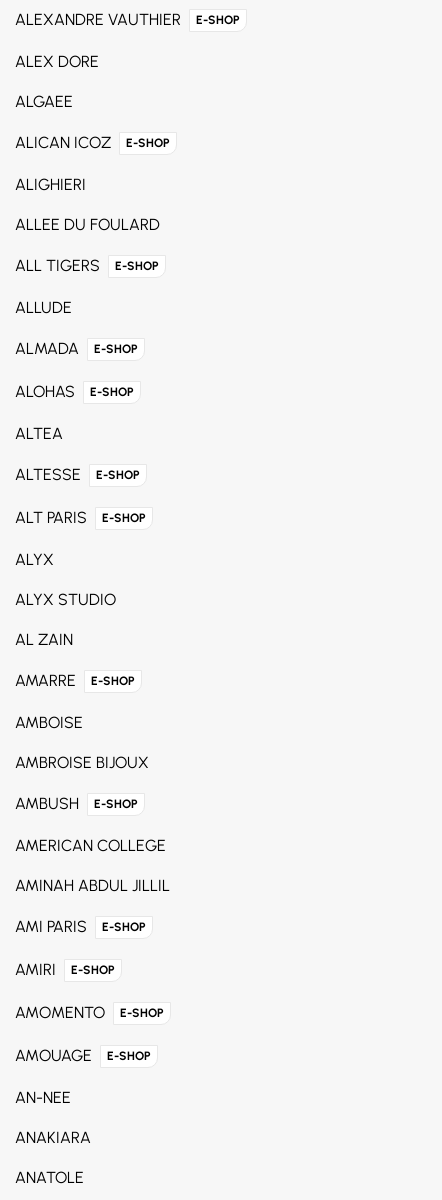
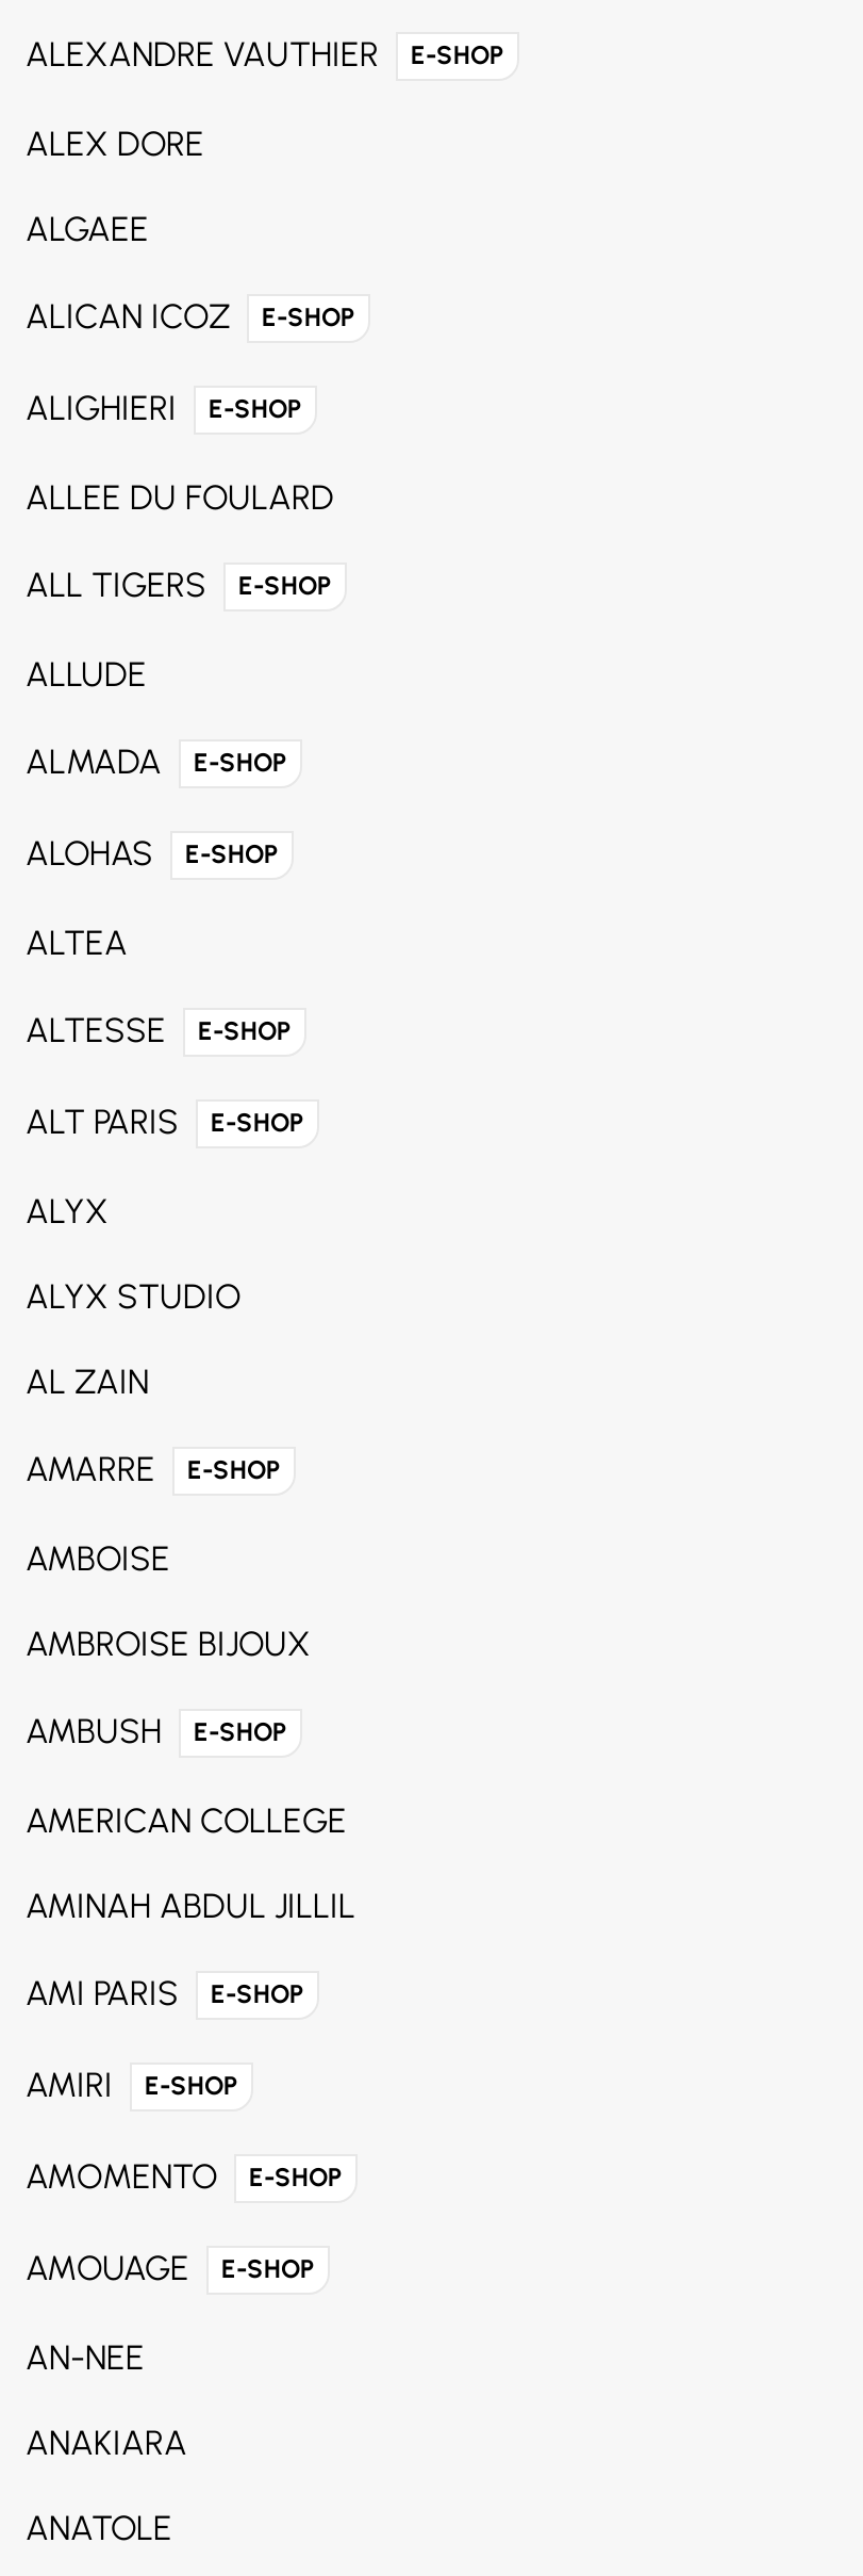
+ E-SHOP
